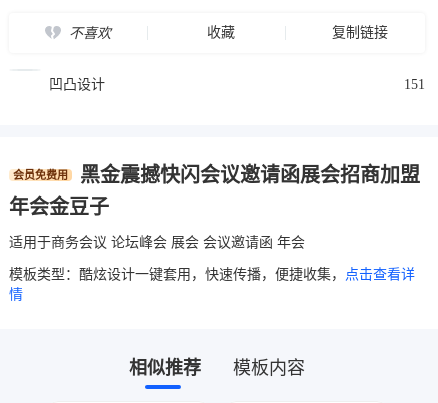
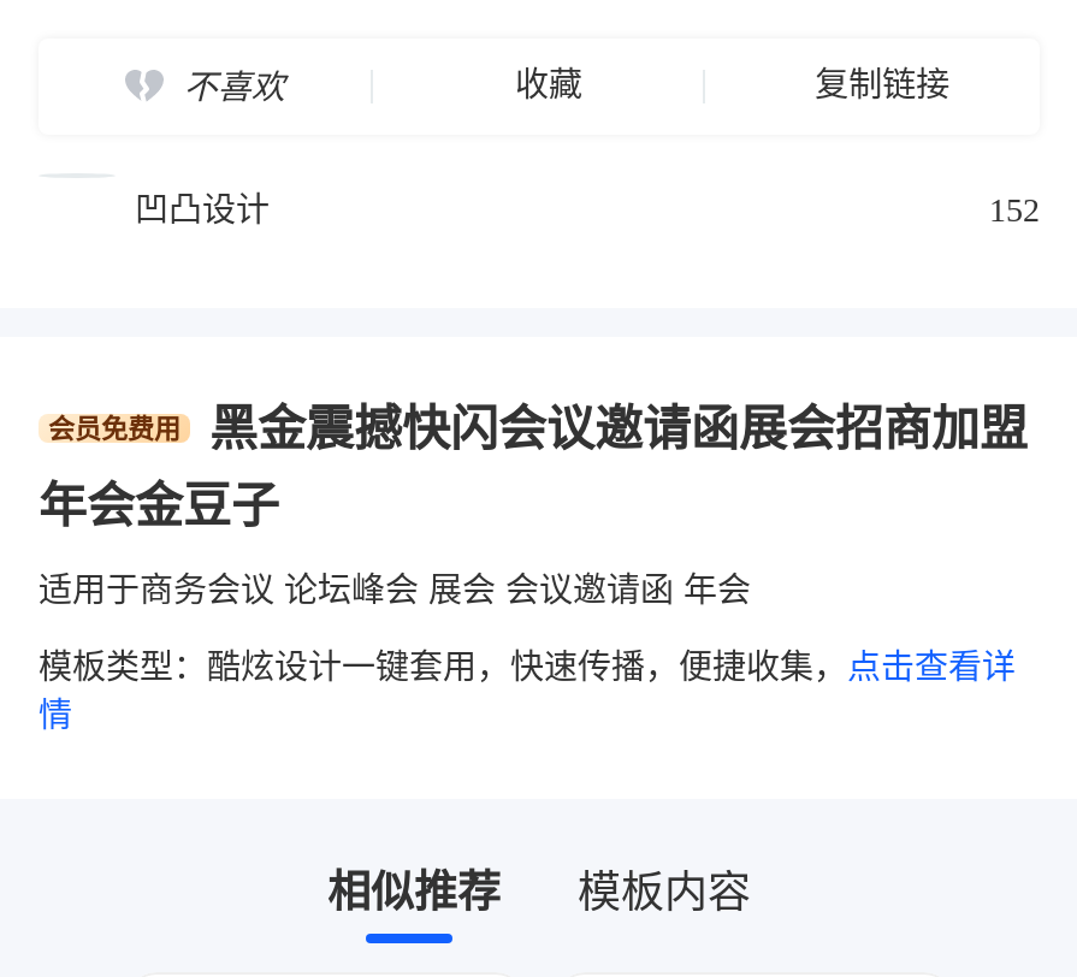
- 151
+ 152
